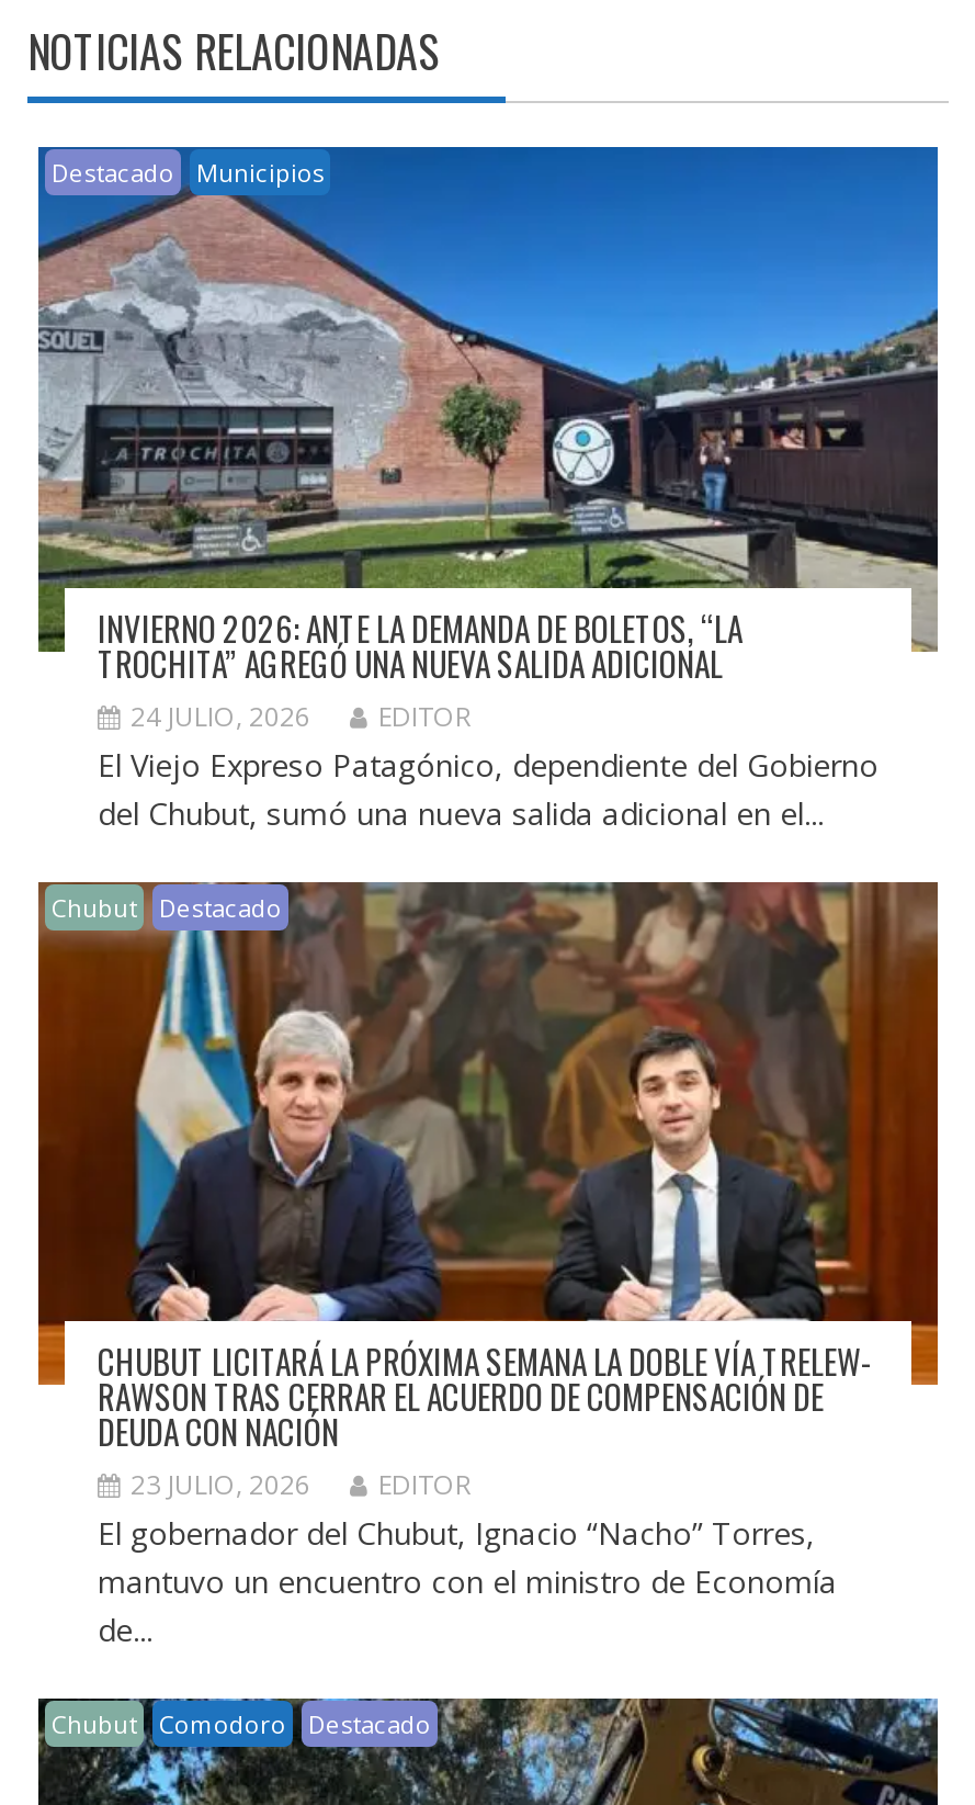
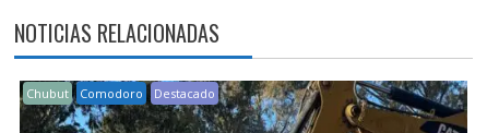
- [image]
- Destacado
- Municipios

- [image]
- INVIERNO 2026: ANTE LA DEMANDA DE BOLETOS, “LA
- TROCHITA” AGREGÓ UNA NUEVA SALIDA ADICIONAL
- 24 JULIO, 2026
- EDITOR
- El Viejo Expreso Patagónico, dependiente del Gobierno
- del Chubut, sumó una nueva salida adicional en el...
- Chubut
- Destacado

- CHUBUT LICITARÁ LA PRÓXIMA SEMANA LA DOBLE VÍA TRELEW-
- RAWSON TRAS CERRAR EL ACUERDO DE COMPENSACIÓN DE
- DEUDA CON NACIÓN
- 23 JULIO, 2026
- EDITOR
- El gobernador del Chubut, Ignacio “Nacho” Torres,
- mantuvo un encuentro con el ministro de Economía
- de...
